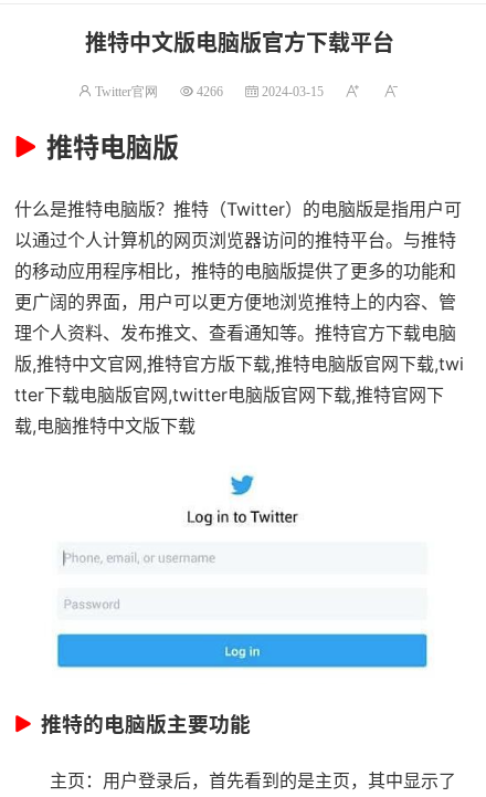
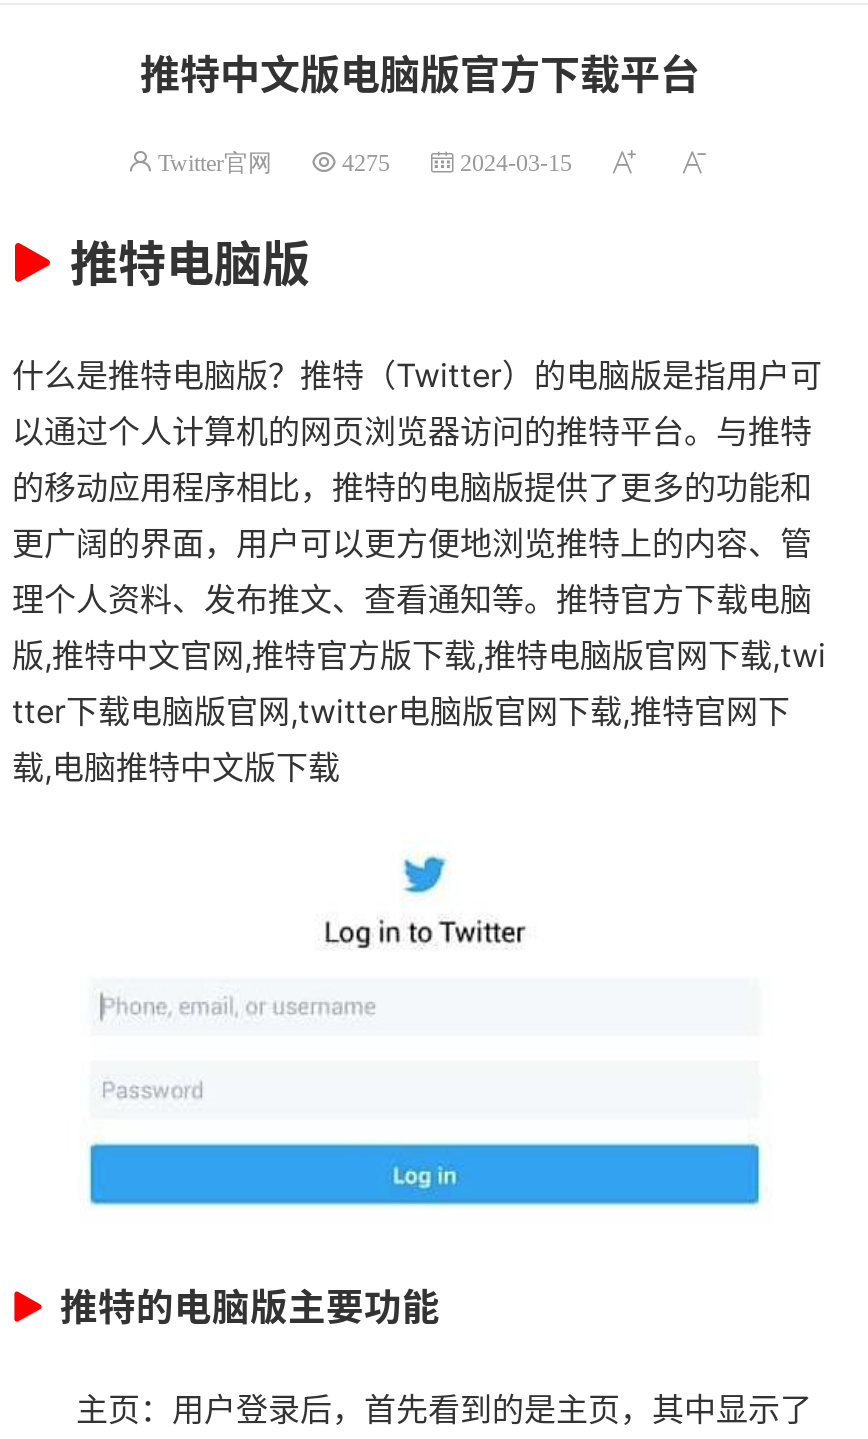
- 4266
+ 4275
